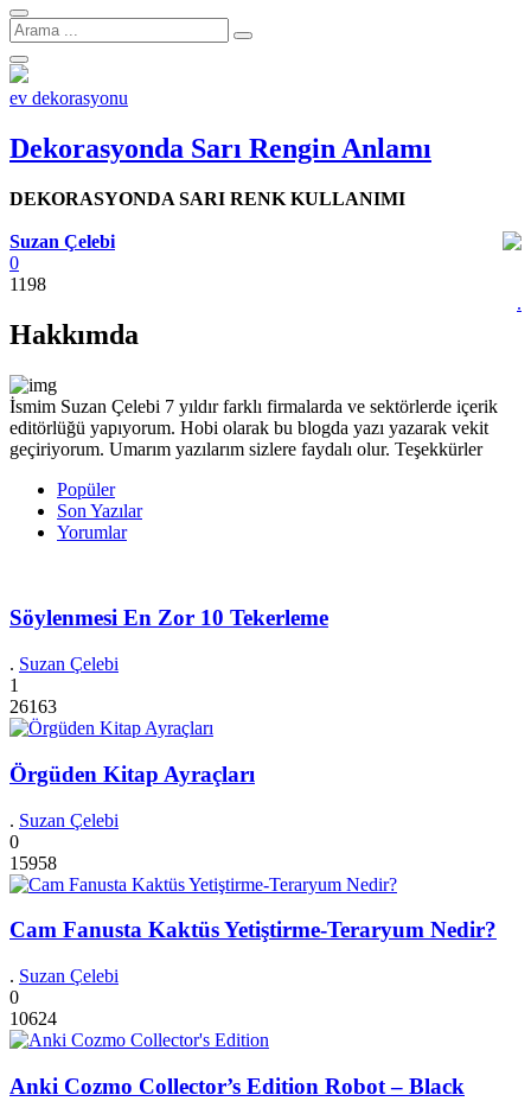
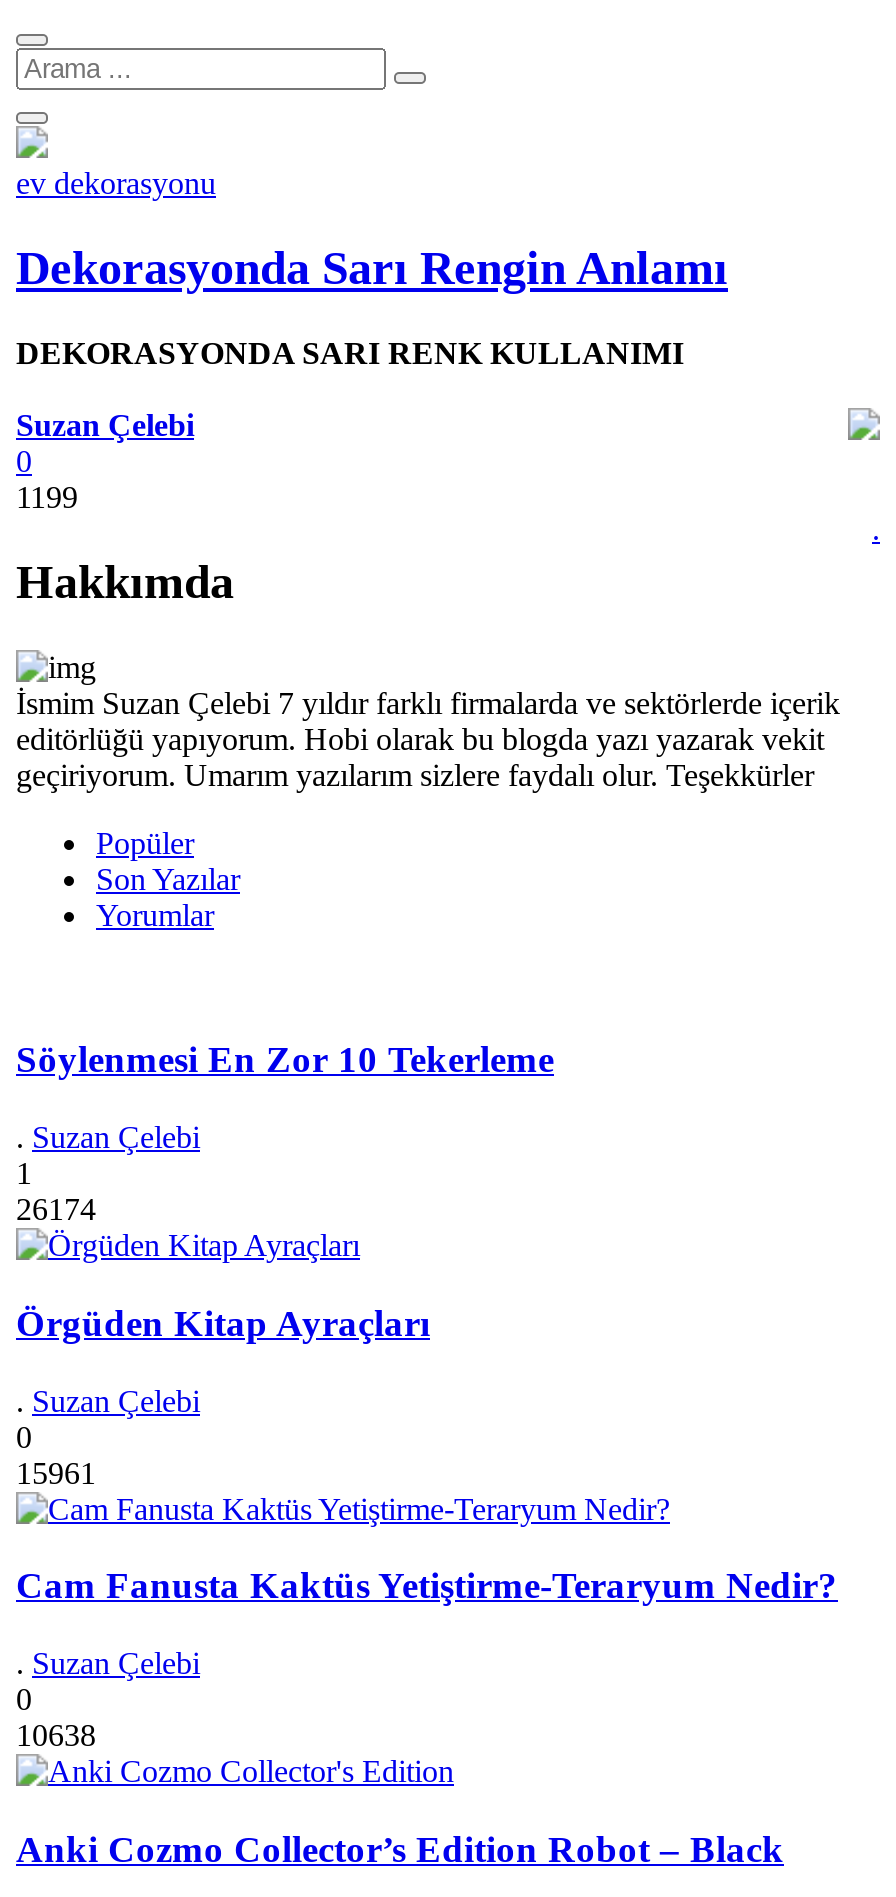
- 1198
+ 1199

- 26163
+ 26174

- 15958
+ 15961

- 10624
+ 10638
